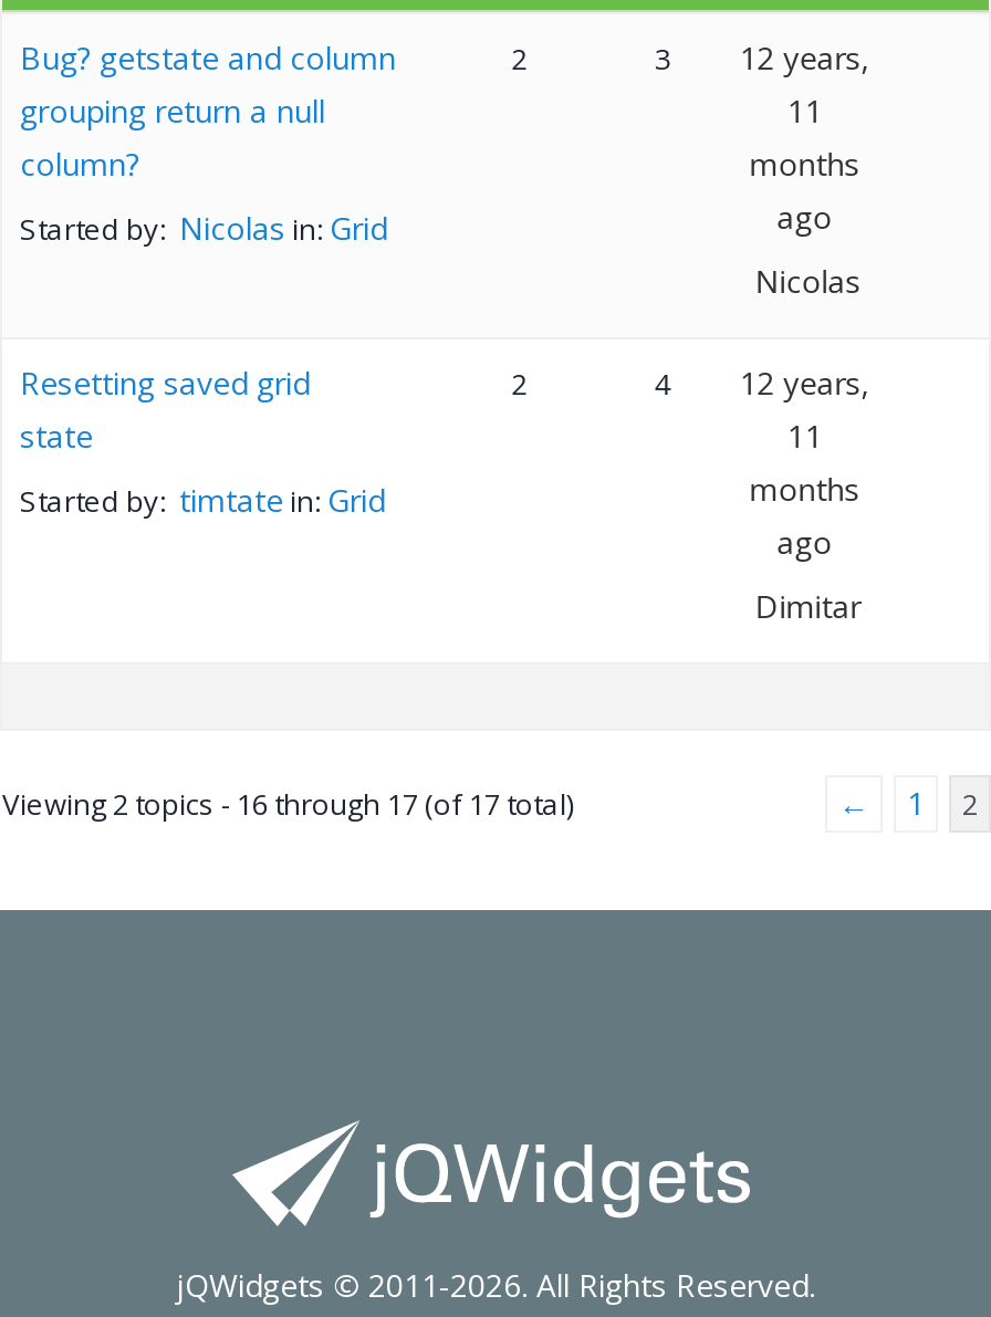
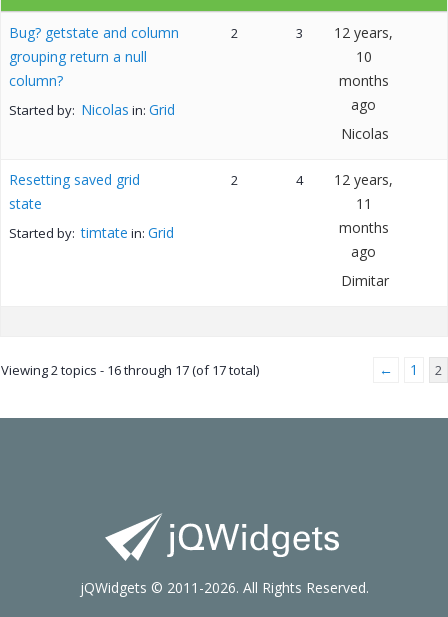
- 11
+ 10
